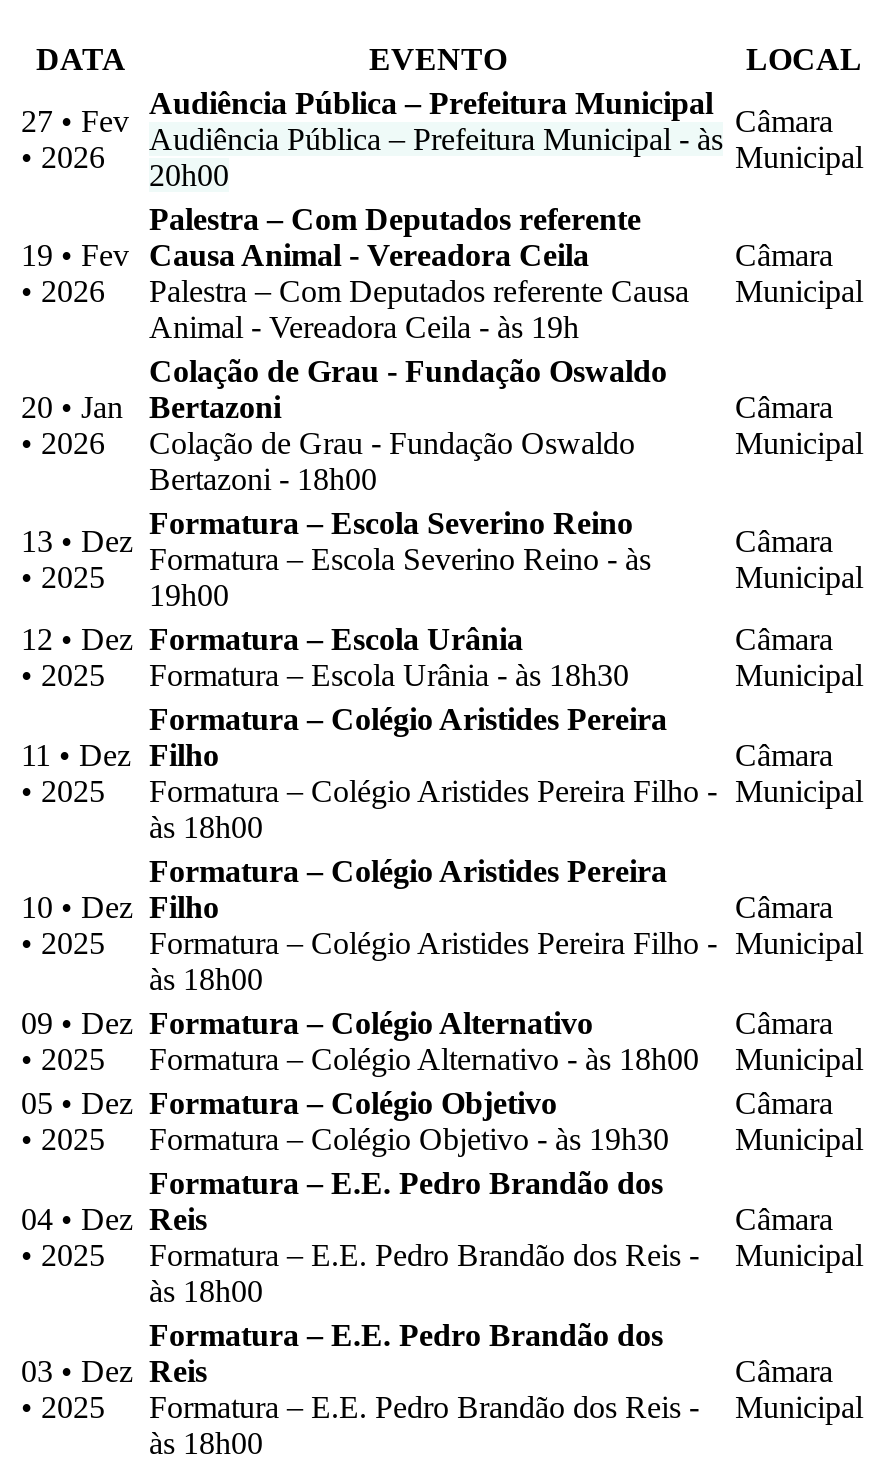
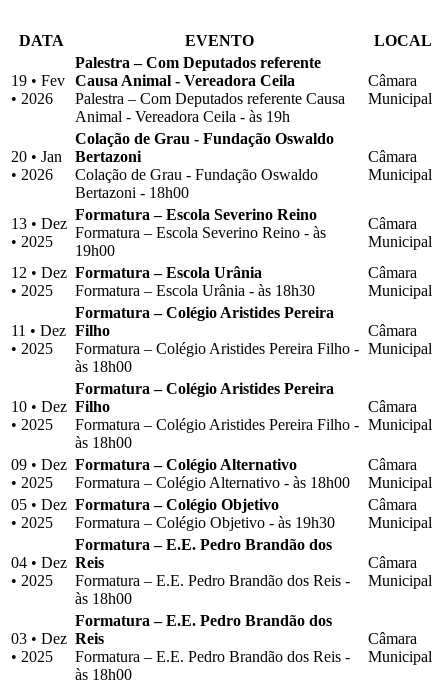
- Audiência Pública – Prefeitura Municipal
- Audiência Pública – Prefeitura Municipal - às
- 20h00

- 27 • Fev
- • 2026

- Câmara
- Municipal
